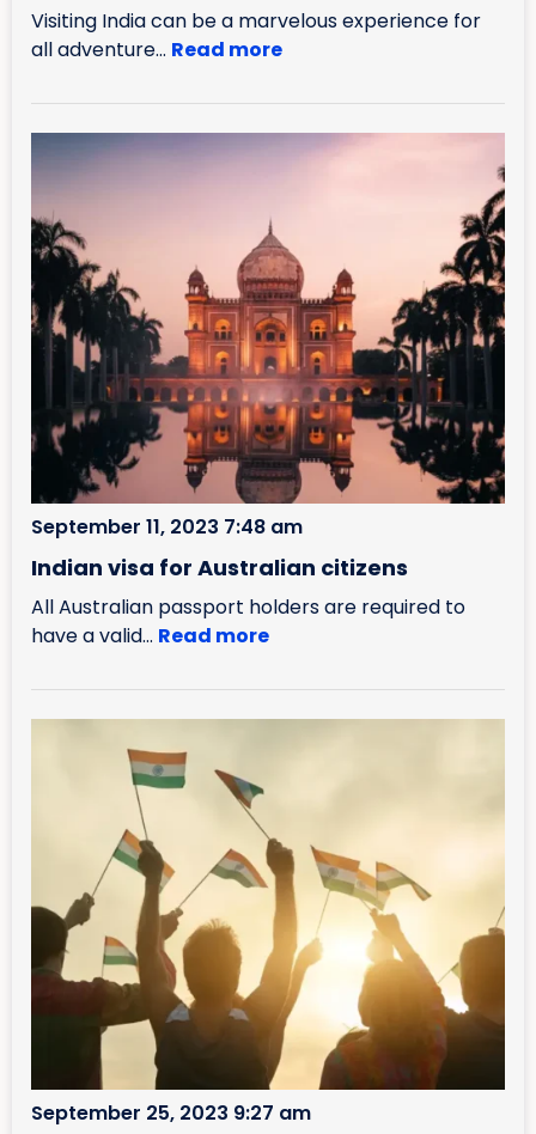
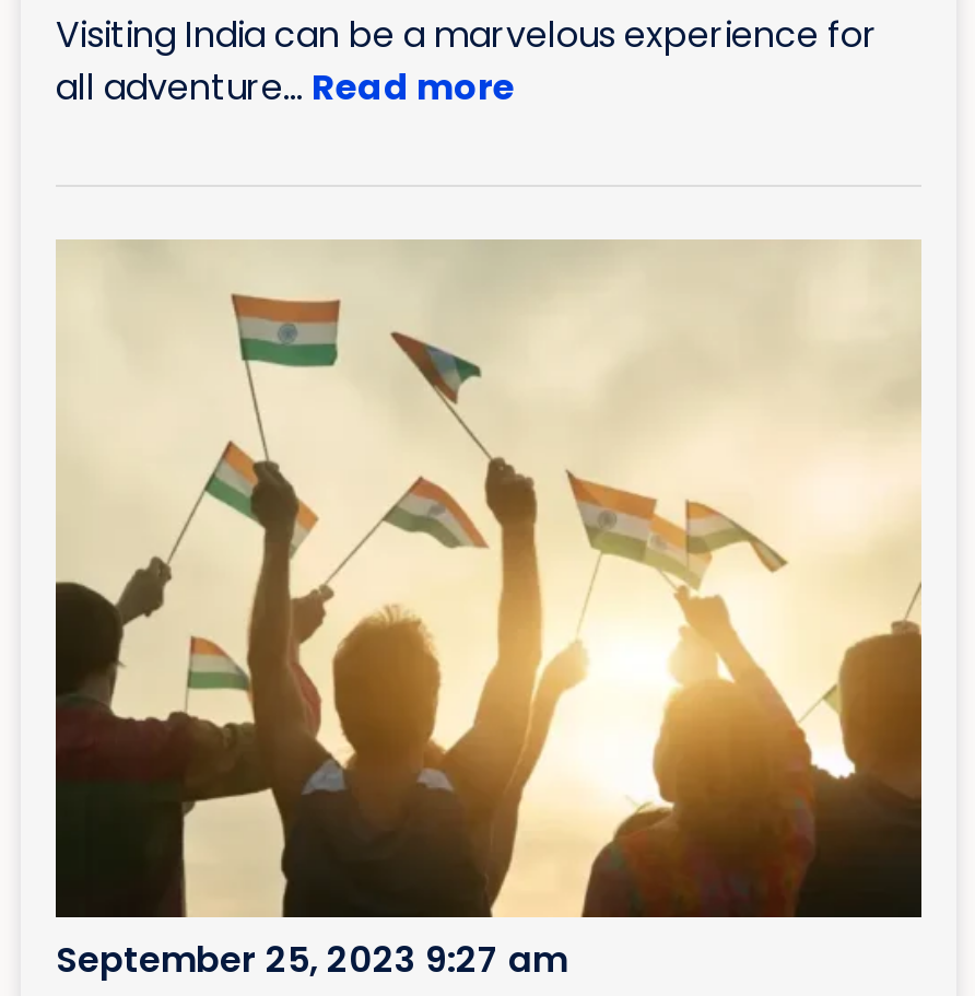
- [image]
- September 11, 2023 7:48 am
- All Australian passport holders are required to
- have a valid... Read more

- Indian visa for Australian citizens
